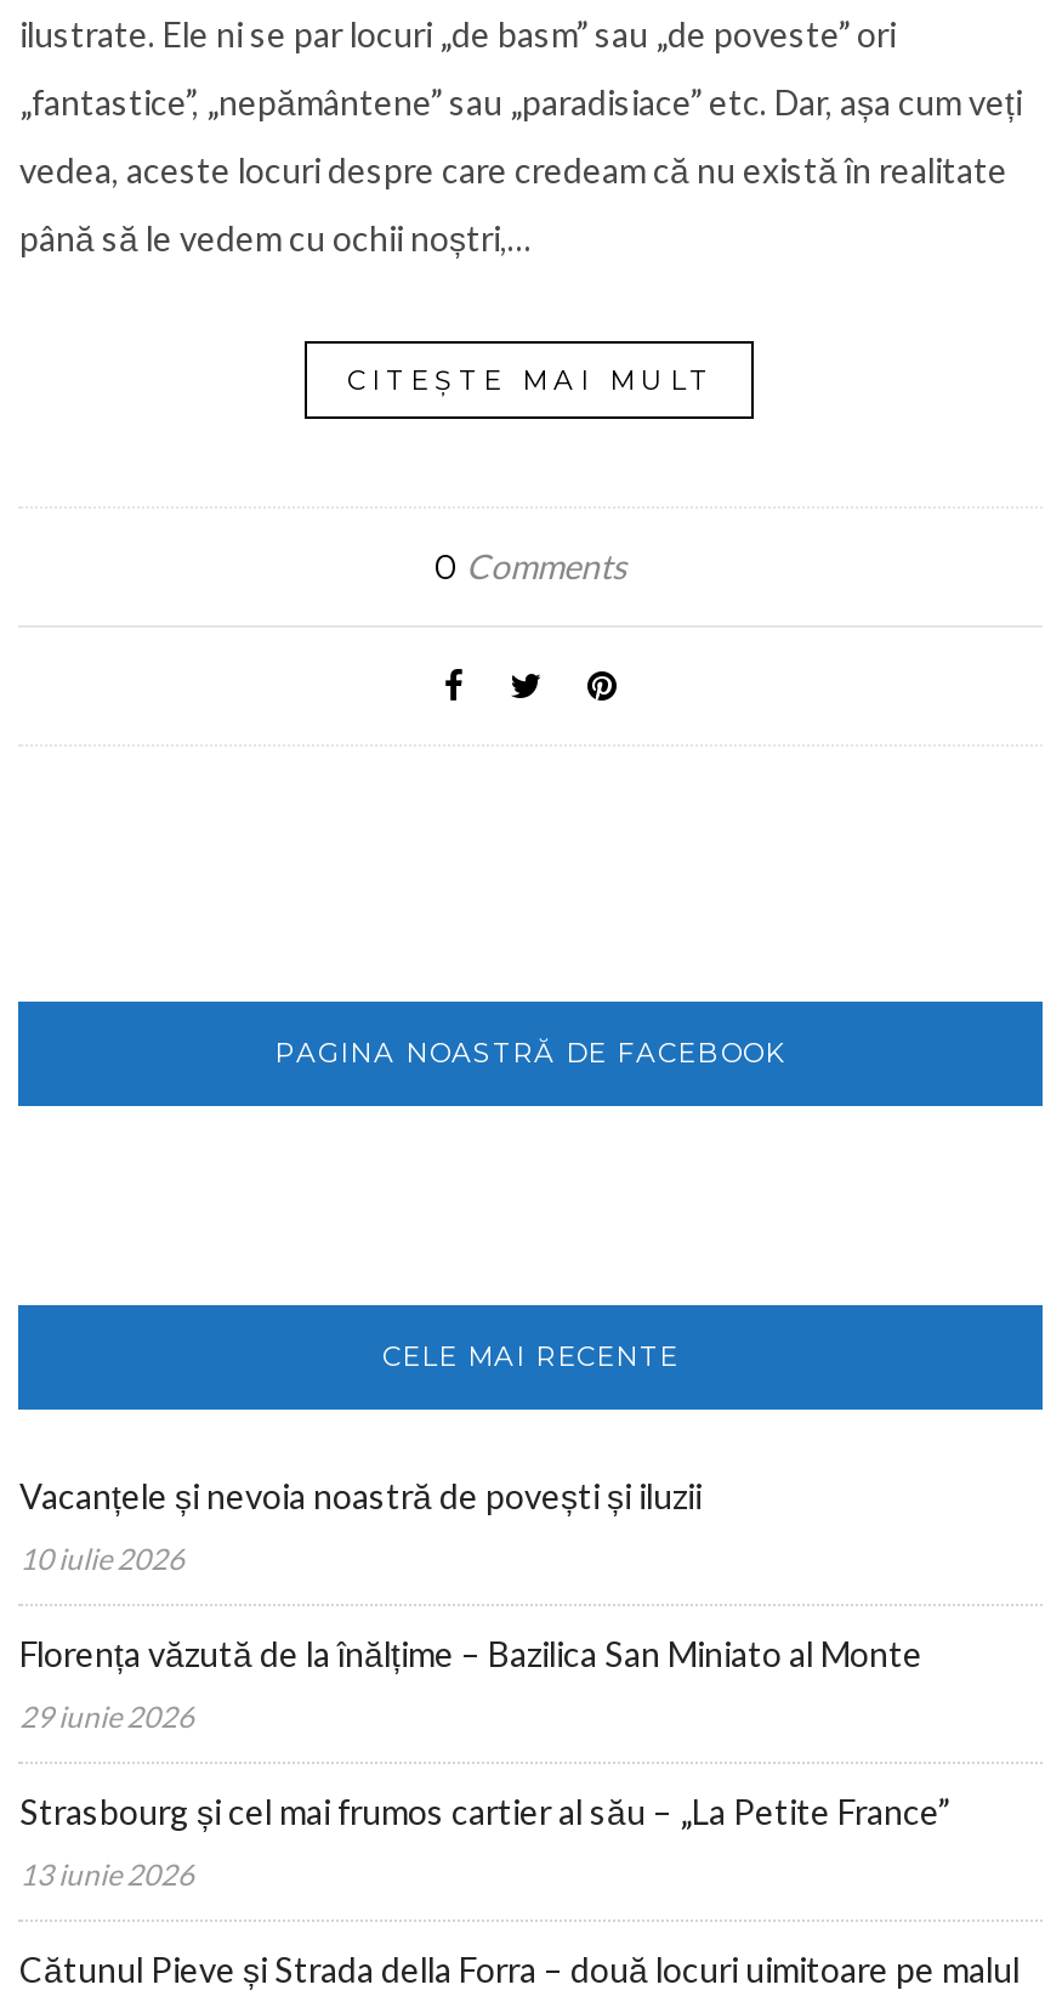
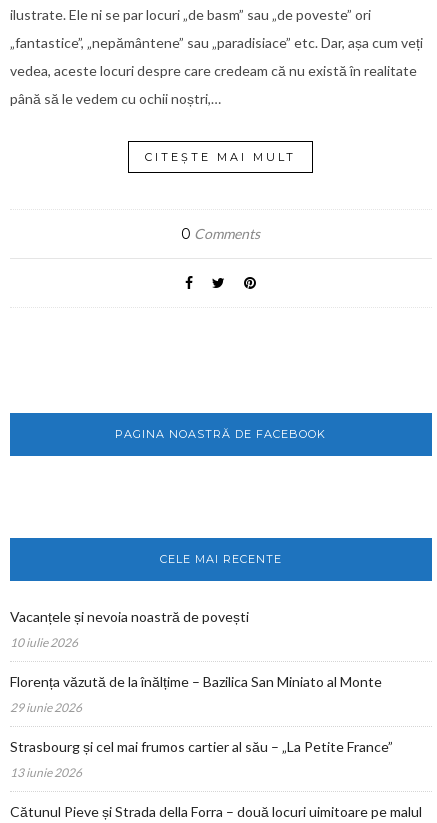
- Vacanțele și nevoia noastră de povești și iluzii
+ Vacanțele și nevoia noastră de povești
